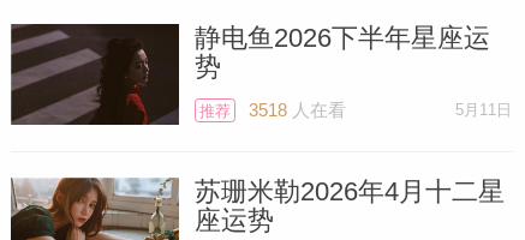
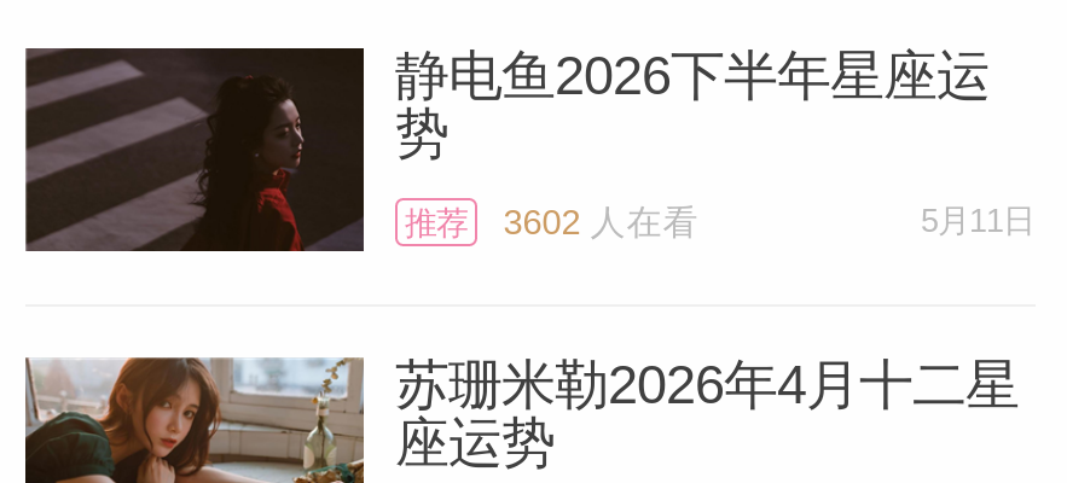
- 3518人在看
+ 3602人在看
